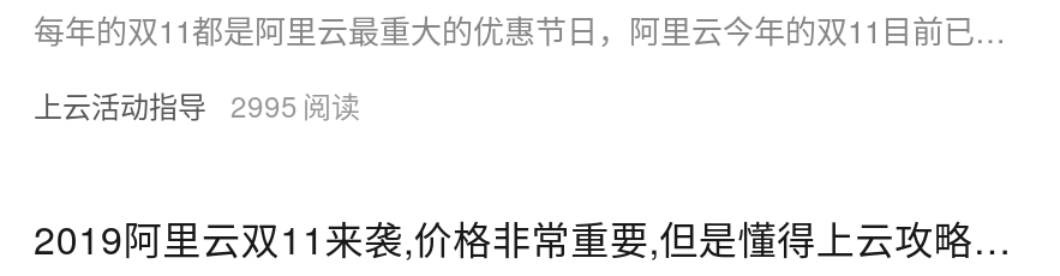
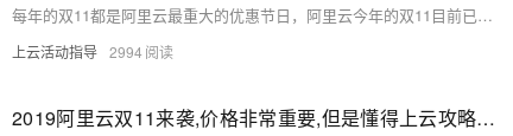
- 上云活动指导 2995
+ 上云活动指导 2994
